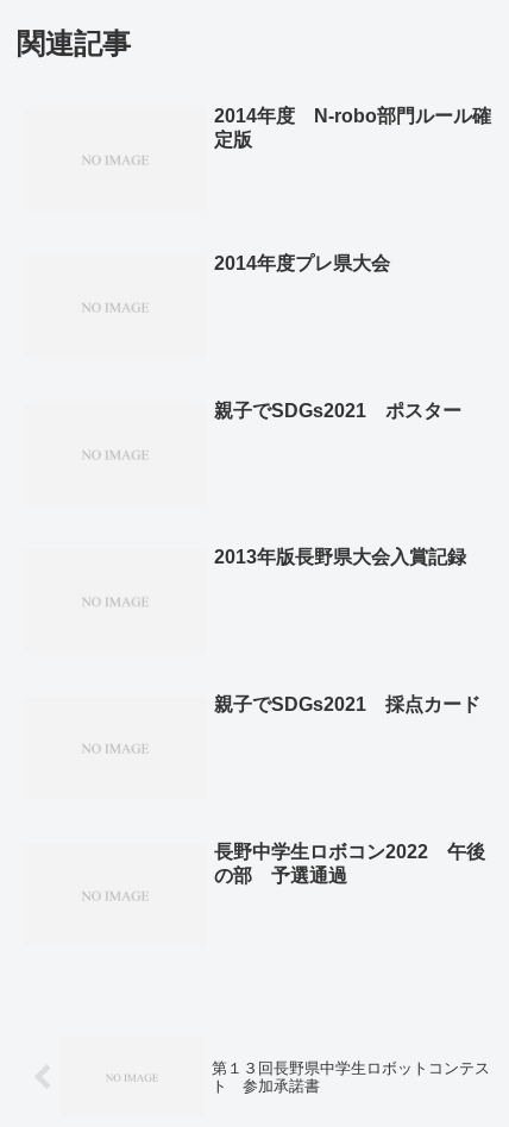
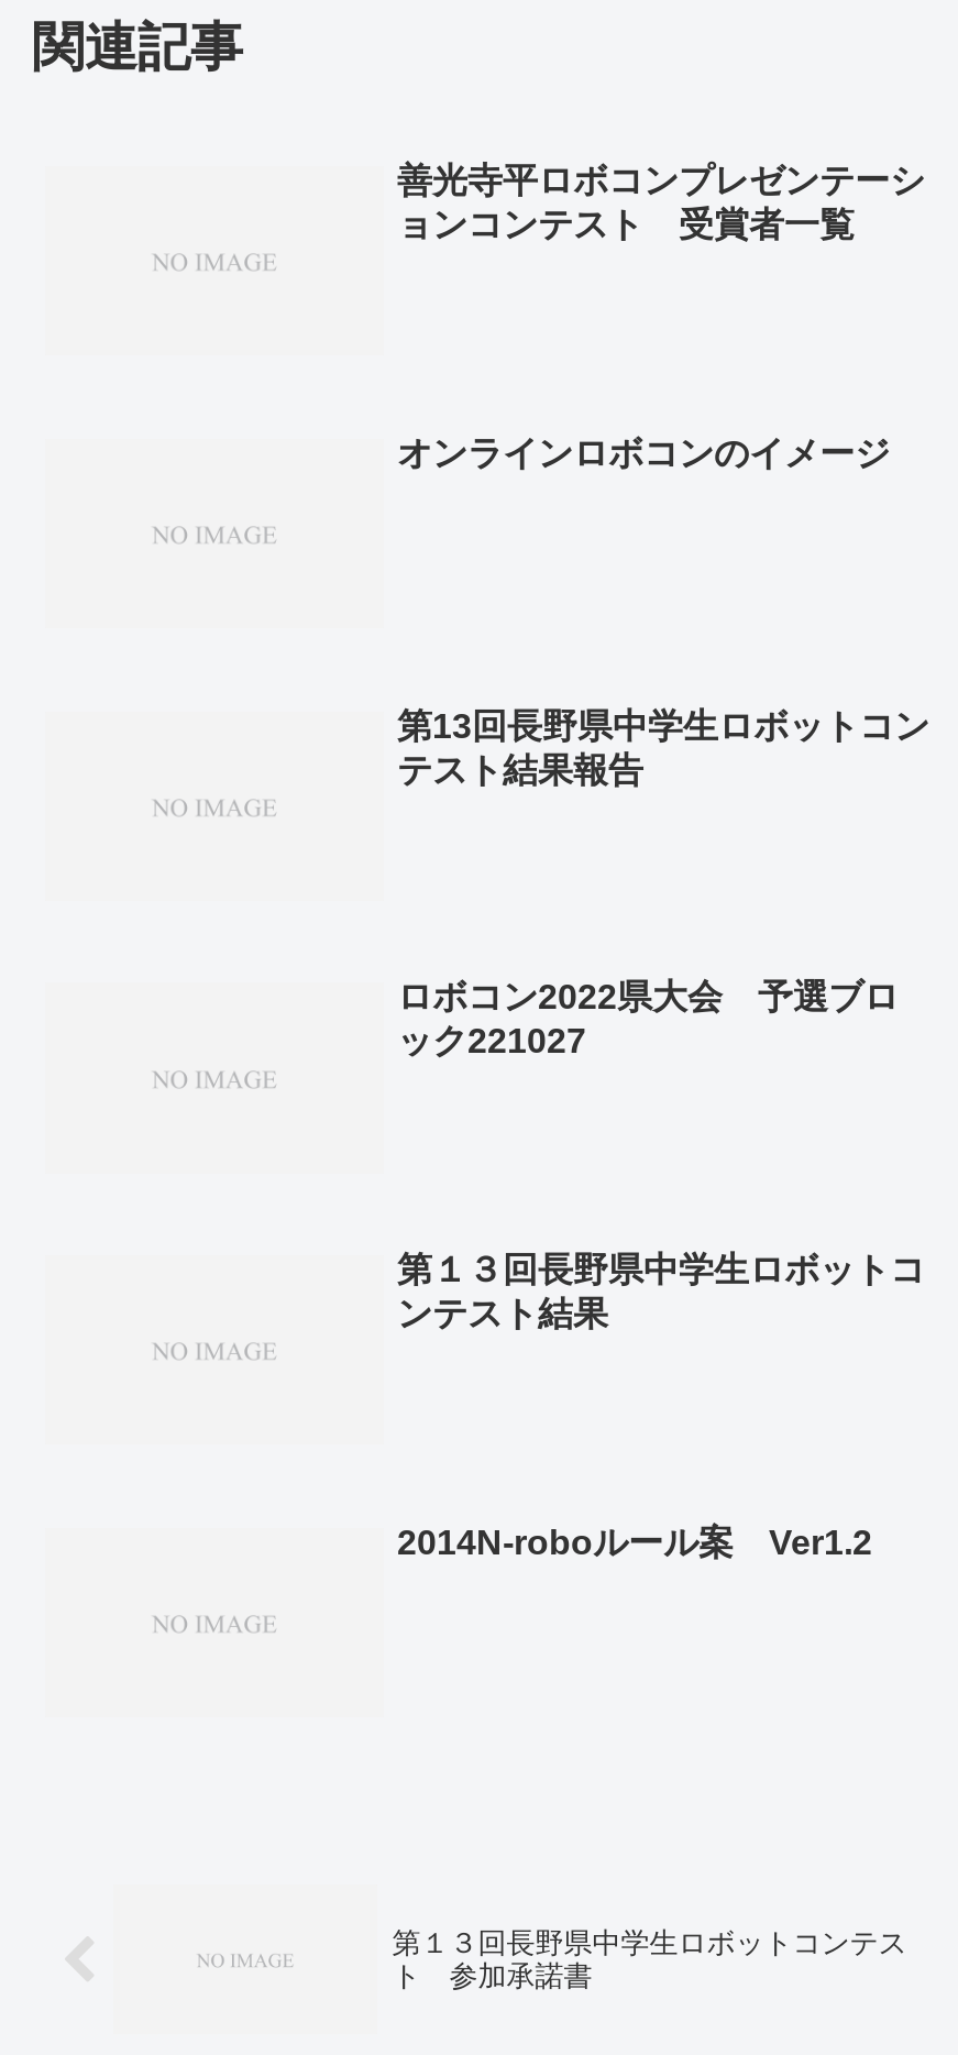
- 2014年度 N-robo部門ルール確
- 定版
+ 善光寺平ロボコンプレゼンテーシ
+ ョンコンテスト 受賞者一覧

- 2014年度プレ県大会
+ オンラインロボコンのイメージ

- 親子でSDGs2021 ポスター
+ 第13回長野県中学生ロボットコン
+ テスト結果報告

- 2013年版長野県大会入賞記録
+ ロボコン2022県大会 予選ブロ
+ ック221027

- 親子でSDGs2021 採点カード
+ 第１３回長野県中学生ロボットコ
+ ンテスト結果

- 長野中学生ロボコン2022 午後
- の部 予選通過
+ 2014N-roboルール案 Ver1.2
